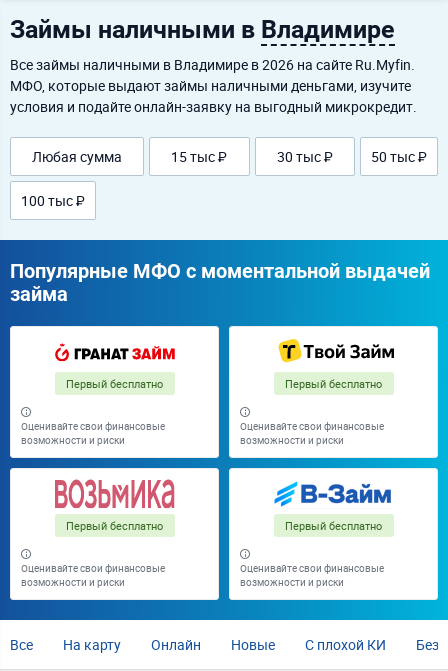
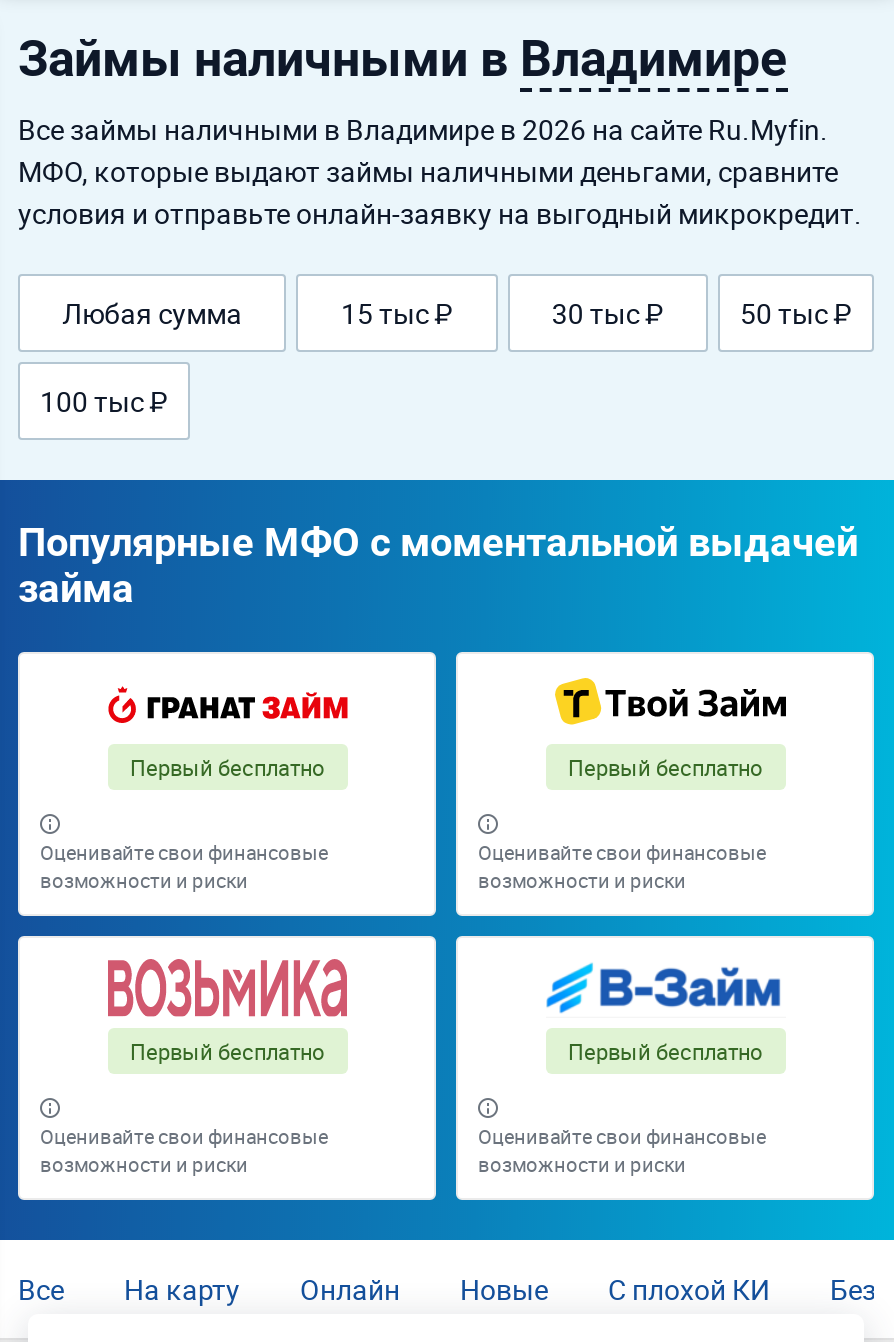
- МФО, которые выдают займы наличными деньгами, изучите
+ МФО, которые выдают займы наличными деньгами, сравните

- условия и подайте онлайн-заявку на выгодный микрокредит.
+ условия и отправьте онлайн-заявку на выгодный микрокредит.
